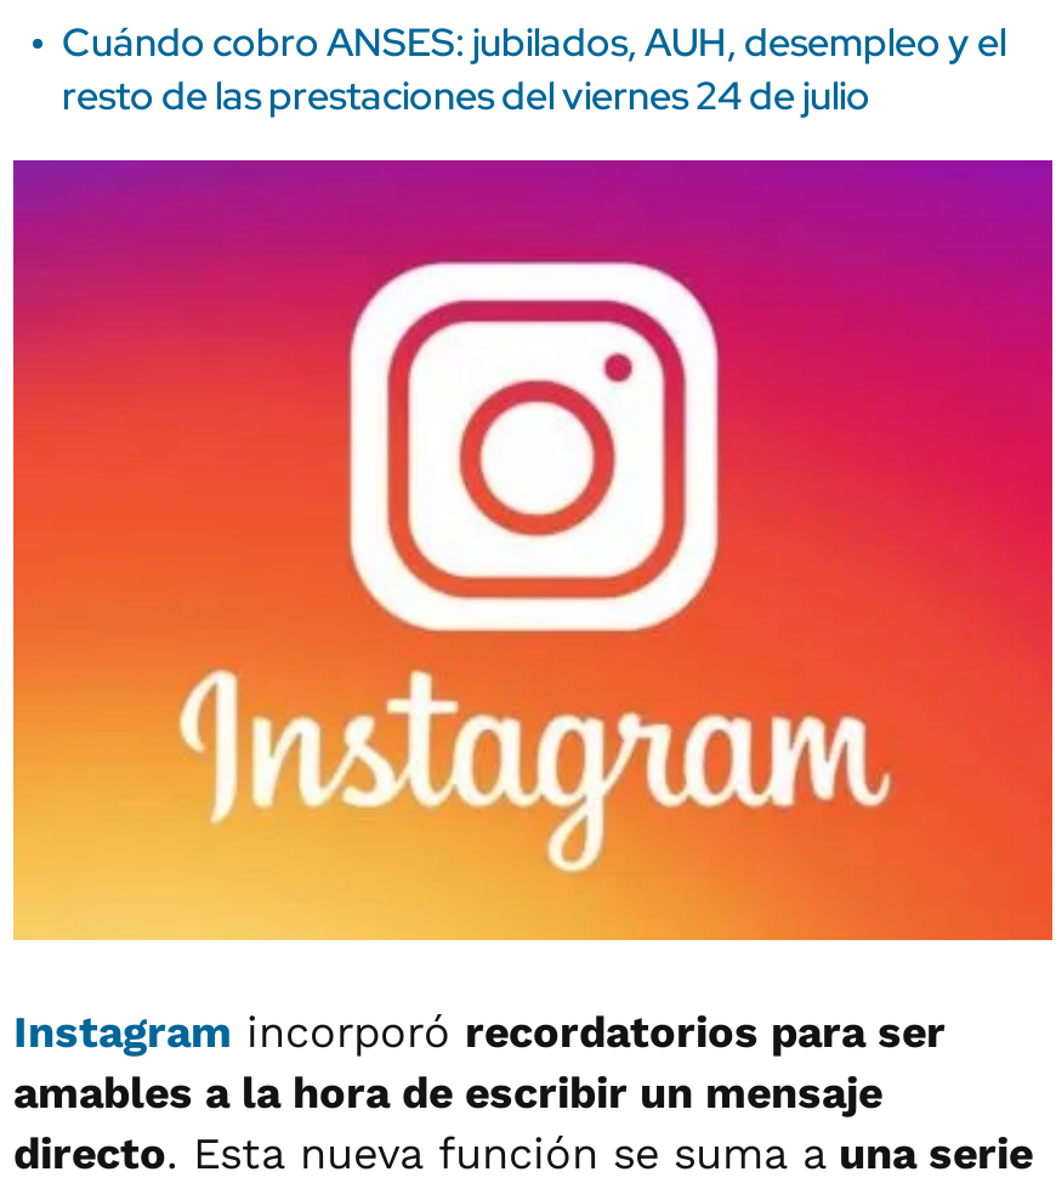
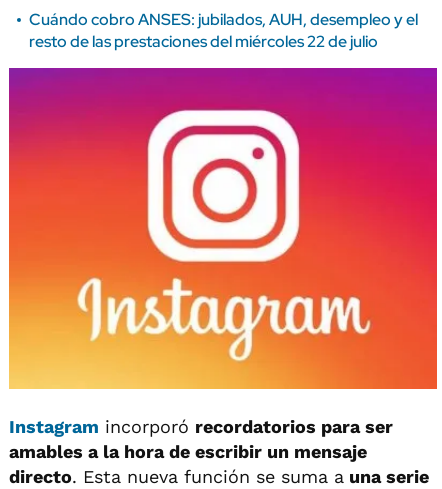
- resto de las prestaciones del viernes 24 de julio
+ resto de las prestaciones del miércoles 22 de julio
